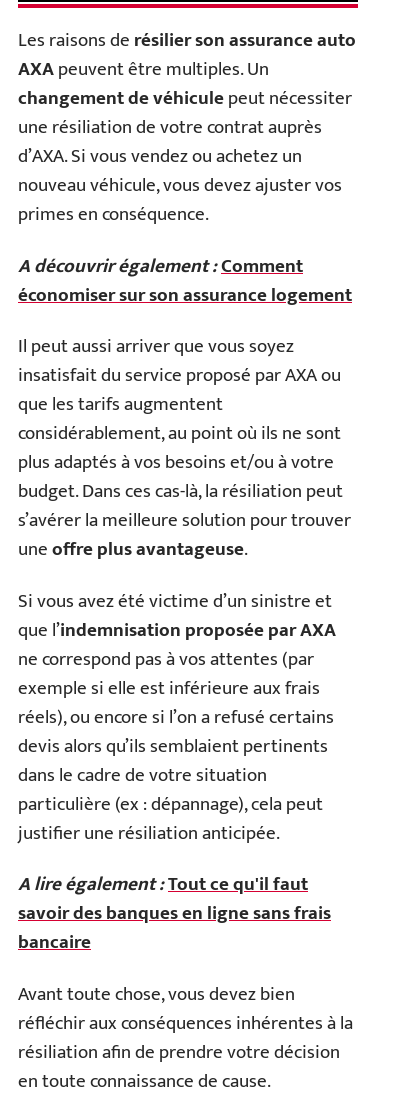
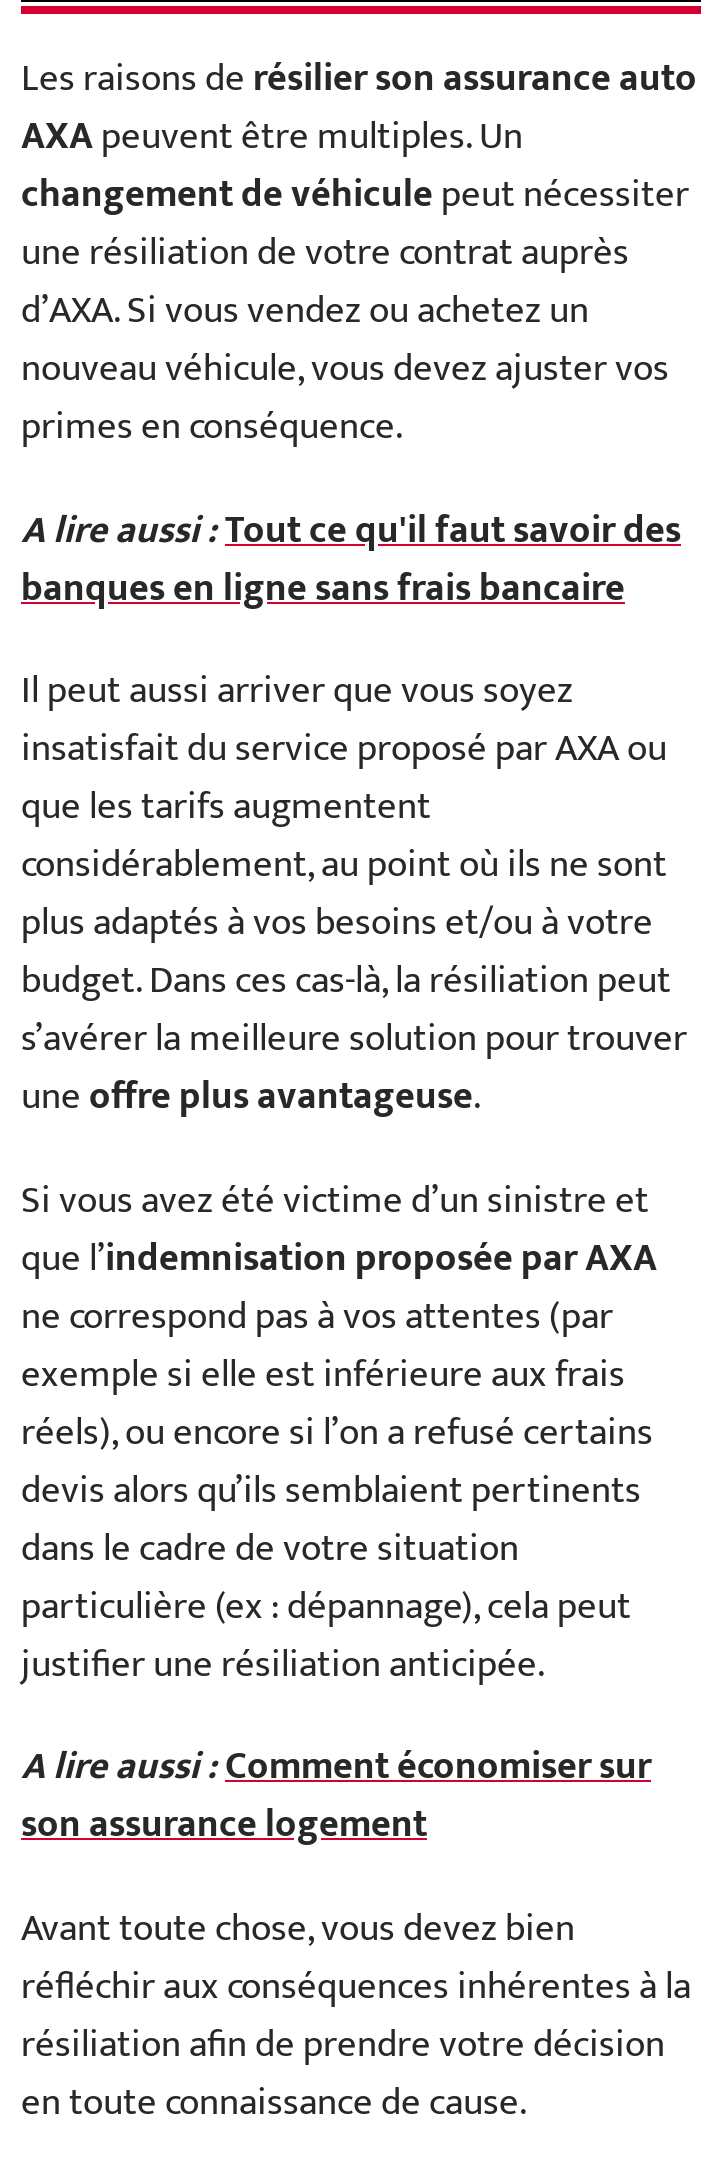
- A découvrir également : Comment
- économiser sur son assurance logement
+ A lire aussi : Tout ce qu'il faut savoir des
+ banques en ligne sans frais bancaire

- A lire également : Tout ce qu'il faut
- savoir des banques en ligne sans frais
- bancaire
+ A lire aussi : Comment économiser sur
+ son assurance logement
